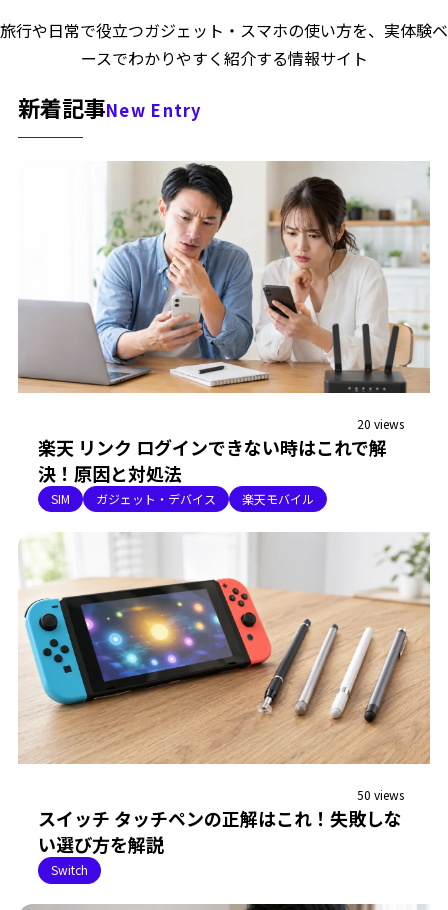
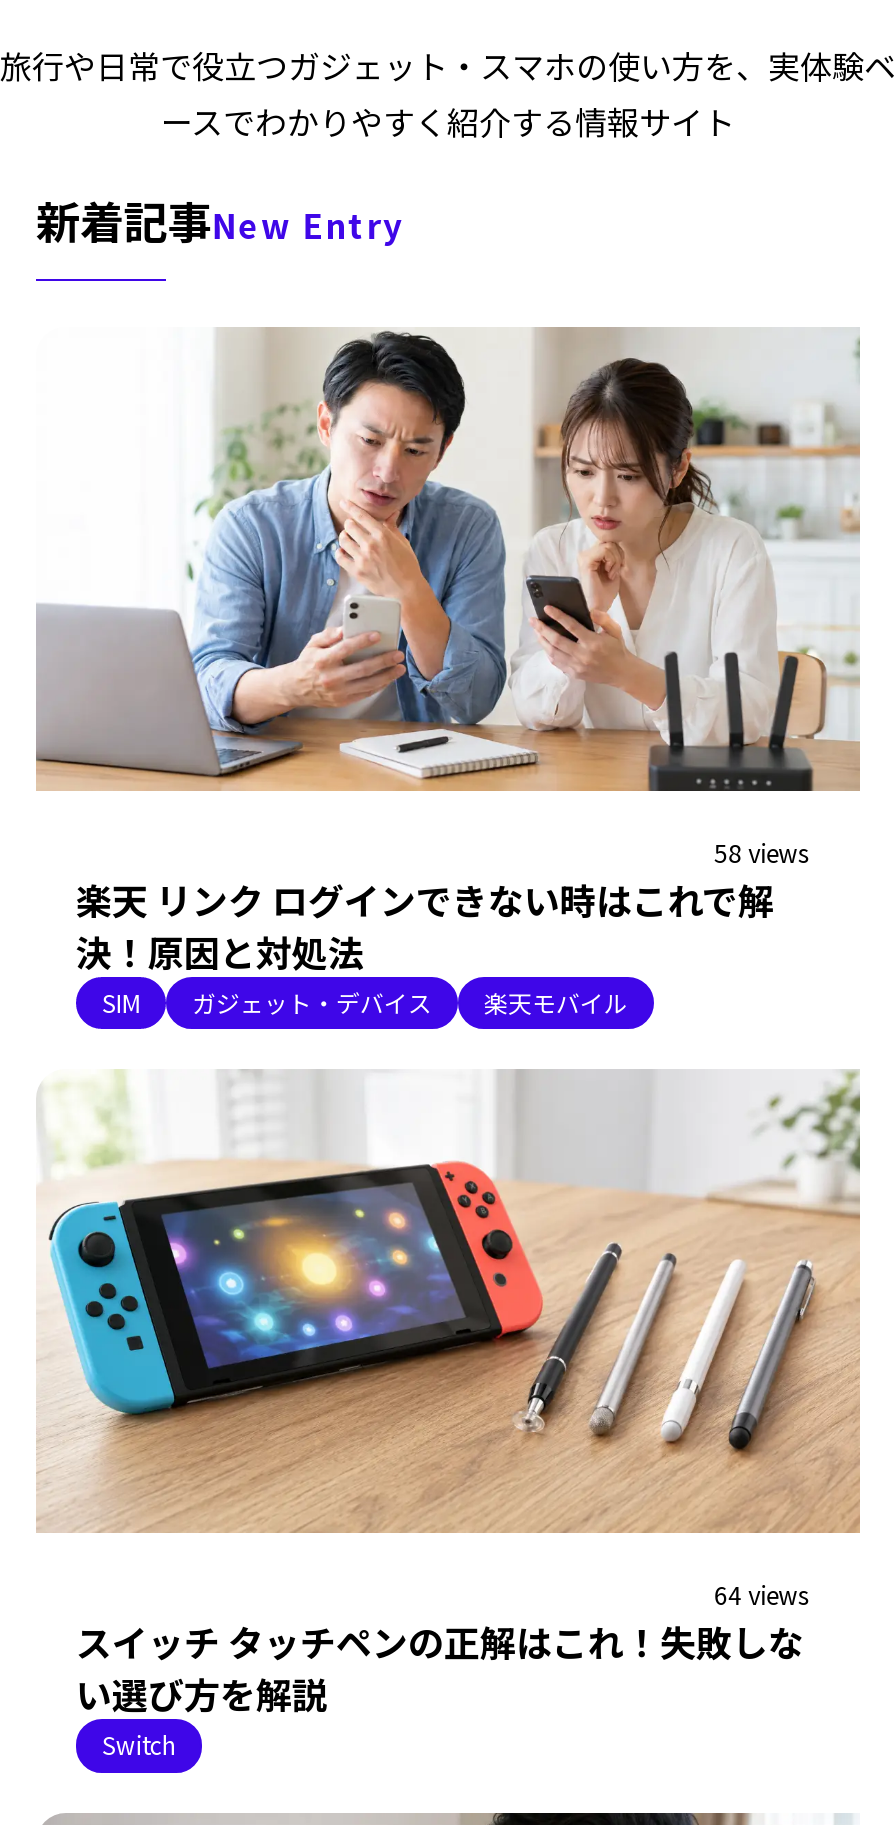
- 20 views
+ 58 views

- 50 views
+ 64 views
